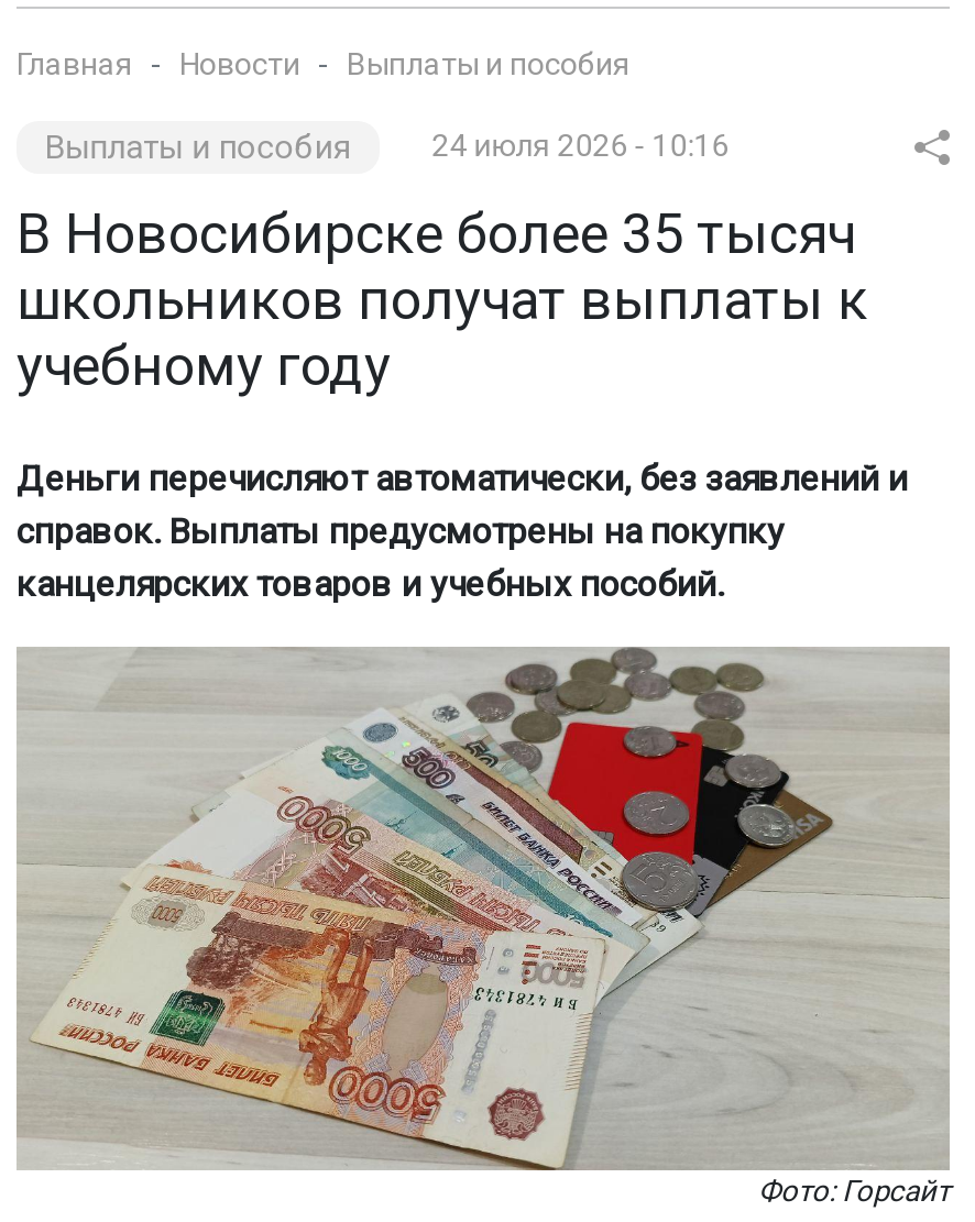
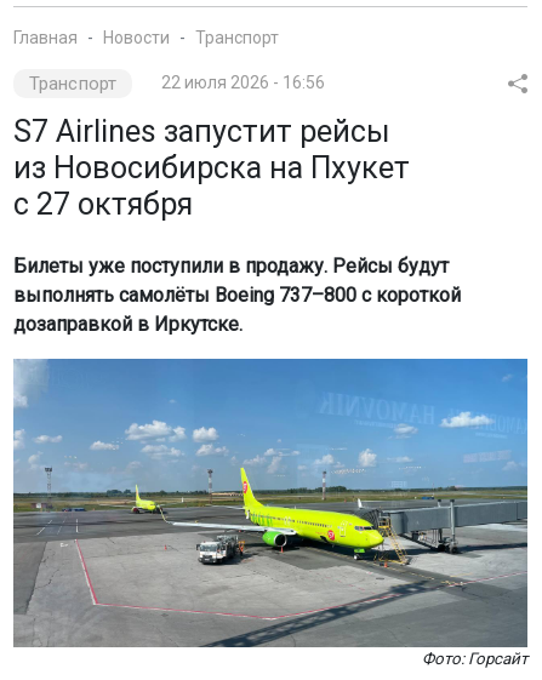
- Выплаты и пособия
+ Транспорт

- Выплаты и пособия
- 24 июля 2026 - 10:16
+ Транспорт
+ 22 июля 2026 - 16:56

- В Новосибирске более 35 тысяч
- школьников получат выплаты к
- учебному году
+ S7 Airlines запустит рейсы
+ из Новосибирска на Пхукет
+ с 27 октября

- Деньги перечисляют автоматически, без заявлений и
- справок. Выплаты предусмотрены на покупку
- канцелярских товаров и учебных пособий.
+ Билеты уже поступили в продажу. Рейсы будут
+ выполнять самолёты Boeing 737–800 с короткой
+ дозаправкой в Иркутске.

- [image]
+ [image]
